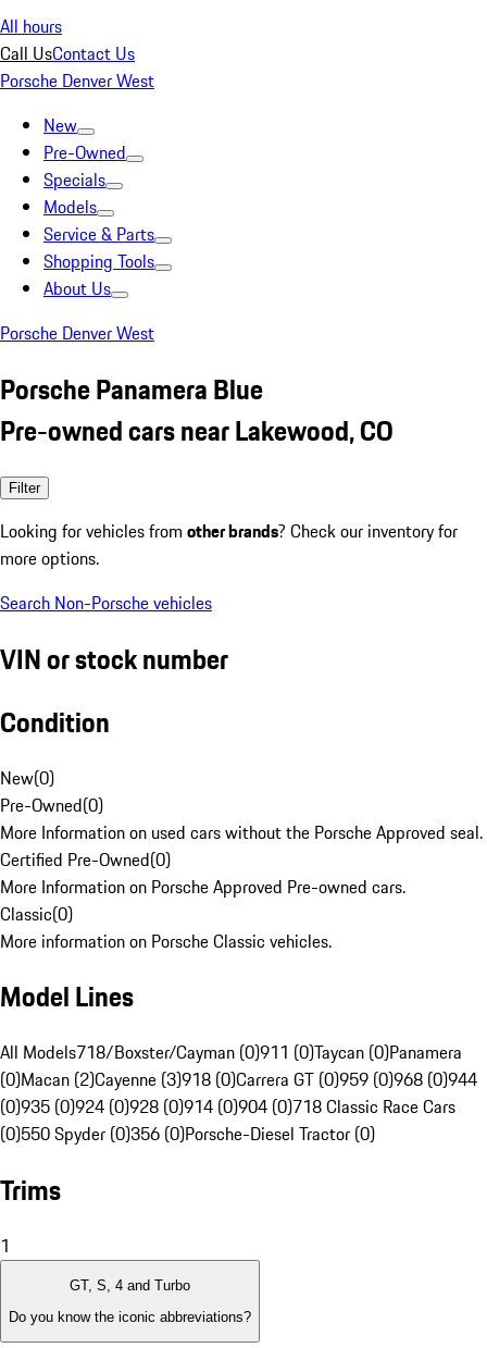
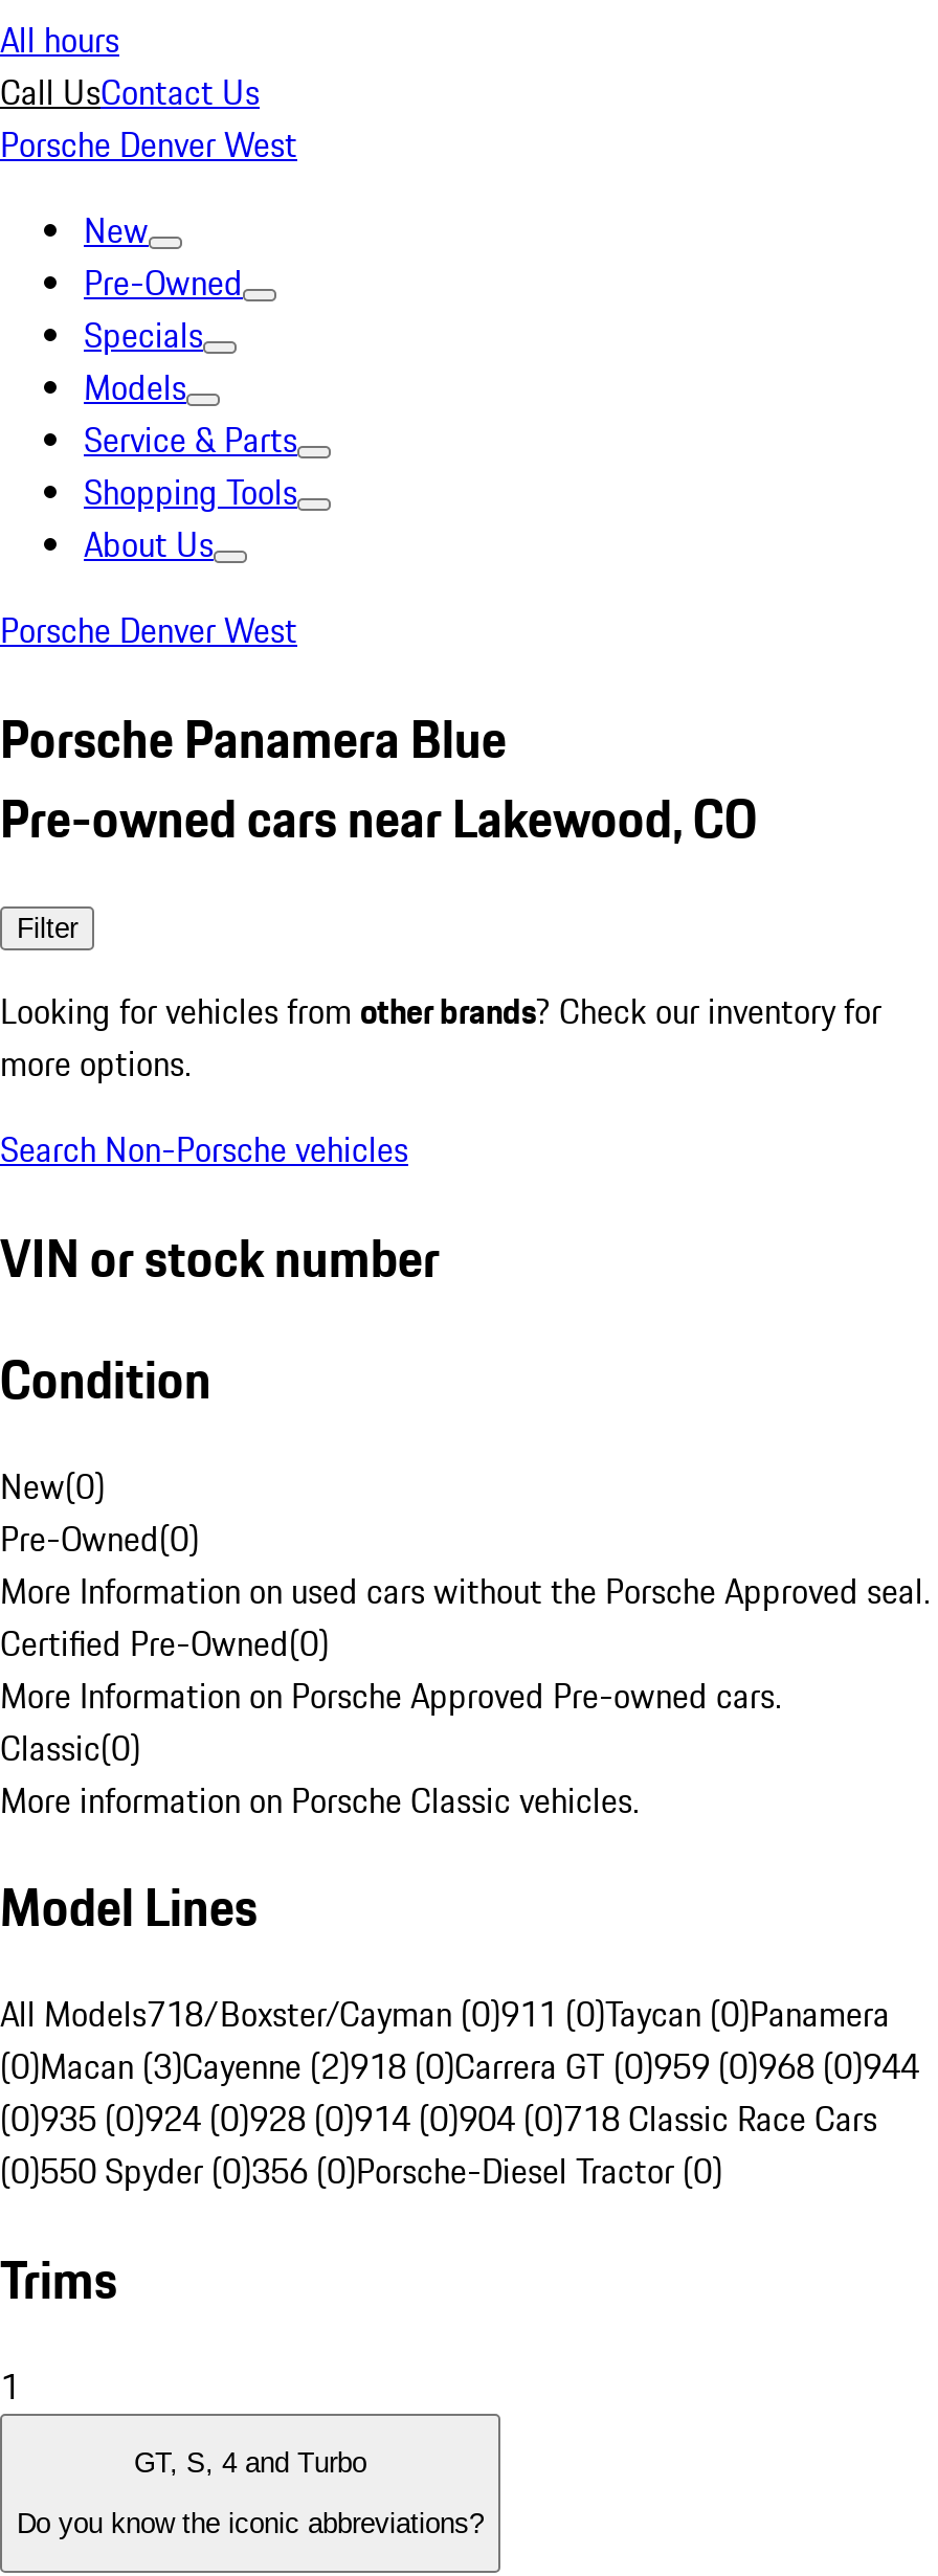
- (0)Macan (2)Cayenne (3)918 (0)Carrera GT (0)959 (0)968 (0)944
+ (0)Macan (3)Cayenne (2)918 (0)Carrera GT (0)959 (0)968 (0)944
